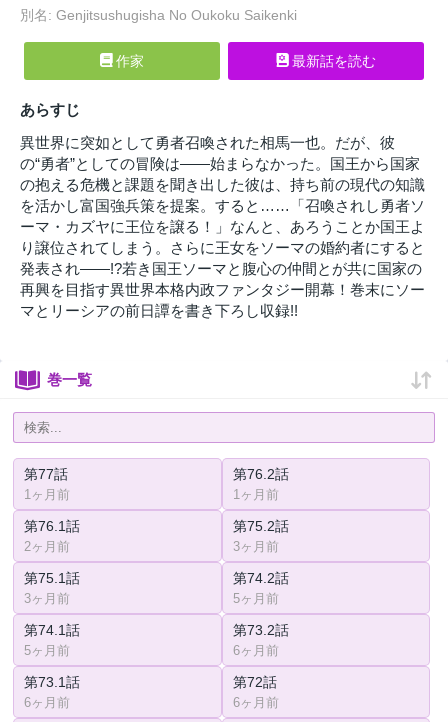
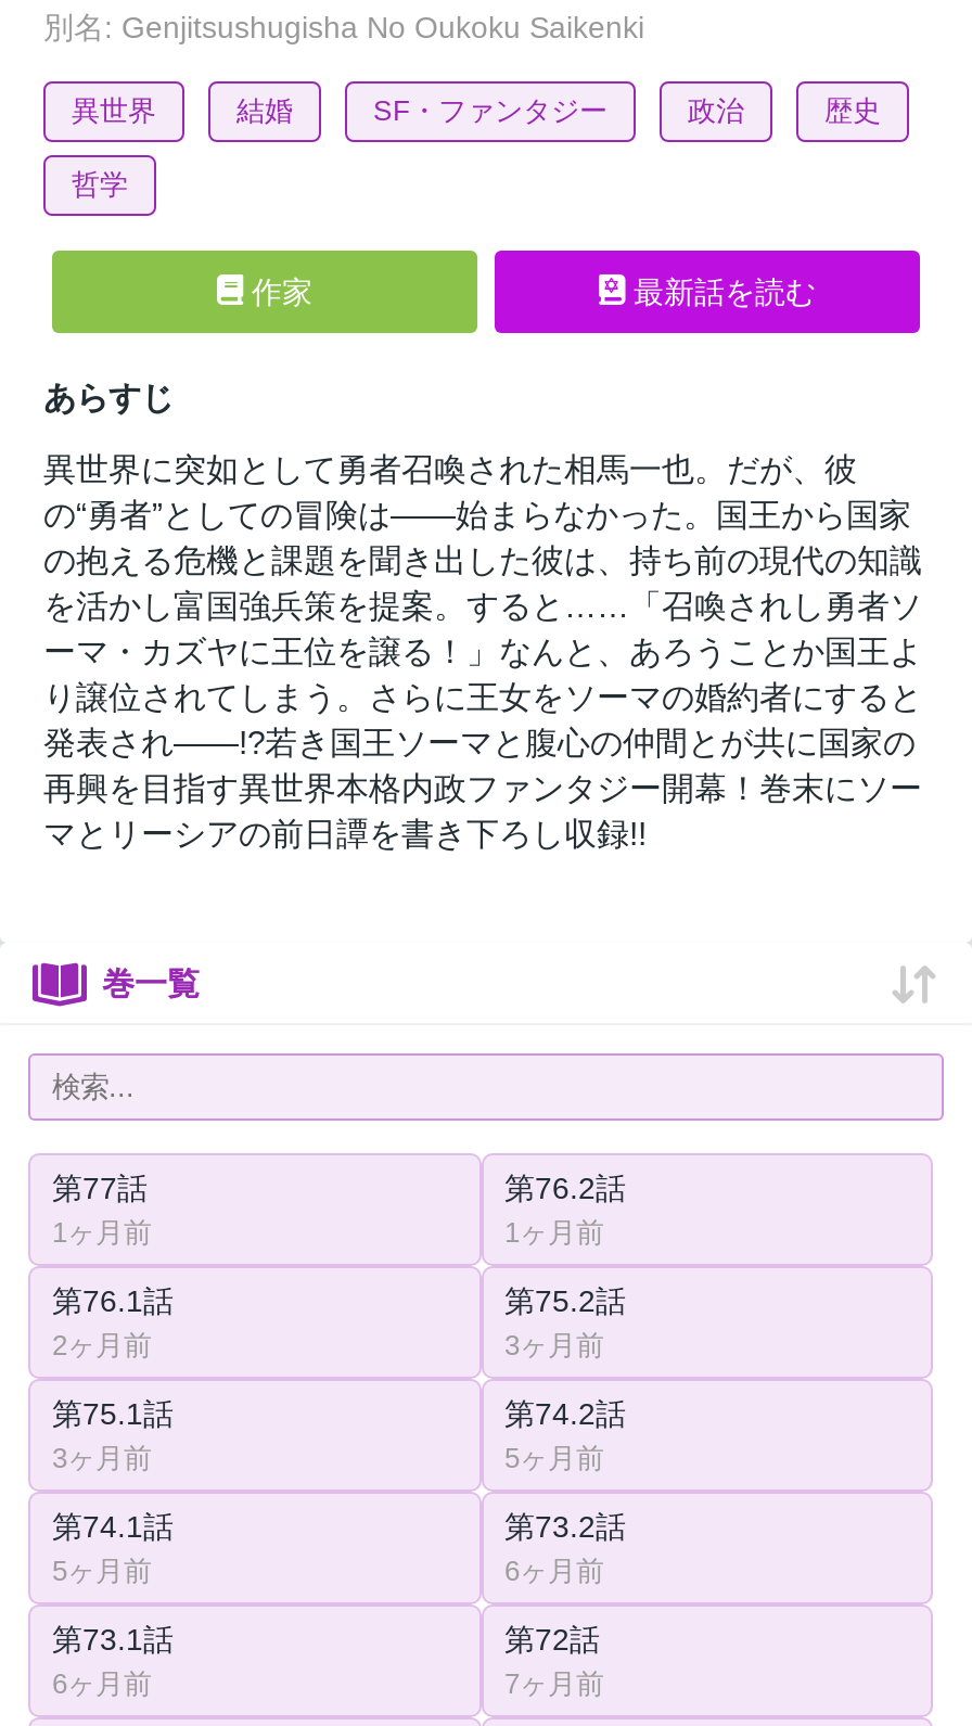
+ 異世界
+ 結婚
+ SF・ファンタジー
+ 政治
+ 歴史
+ 哲学

- 6ヶ月前
+ 7ヶ月前
